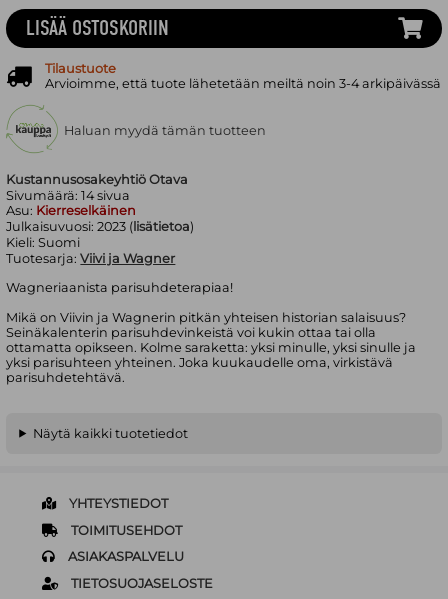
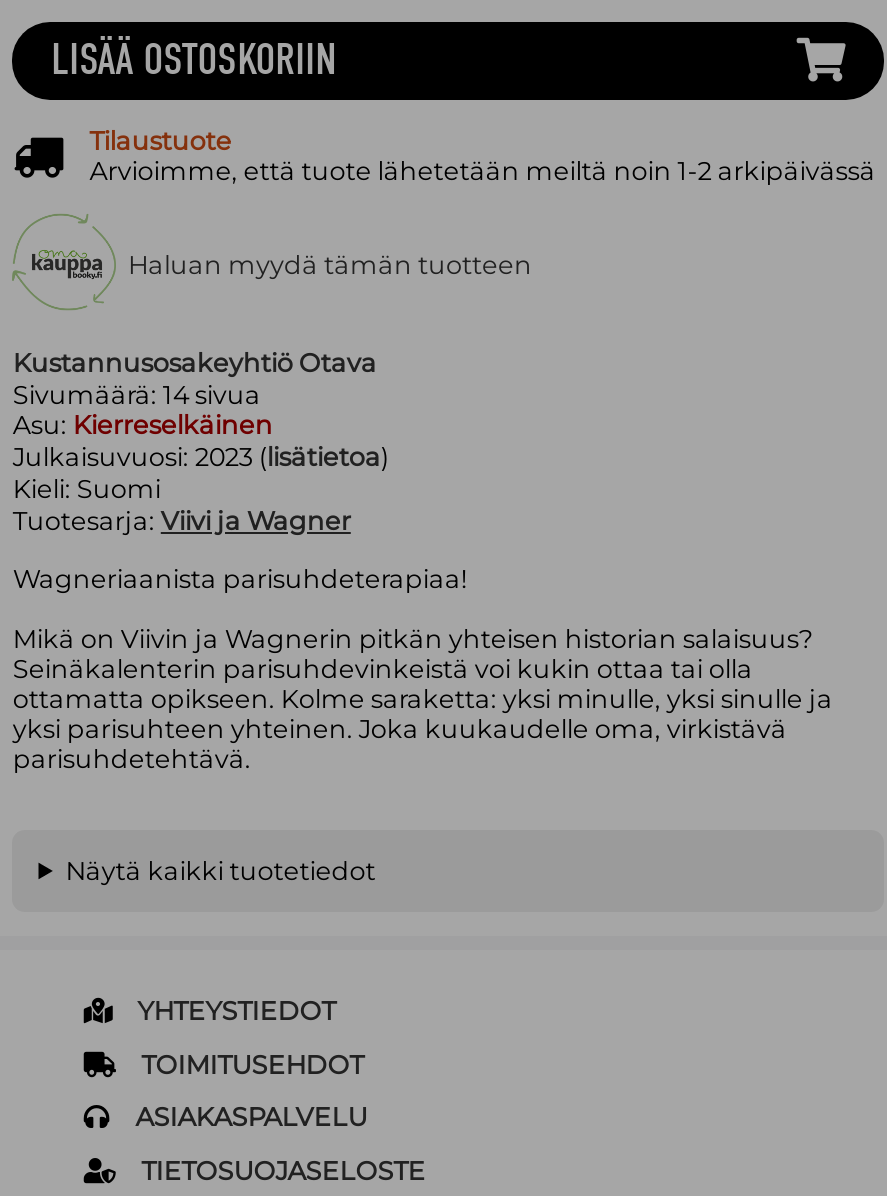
- Arvioimme, että tuote lähetetään meiltä noin 3-4 arkipäivässä
+ Arvioimme, että tuote lähetetään meiltä noin 1-2 arkipäivässä
